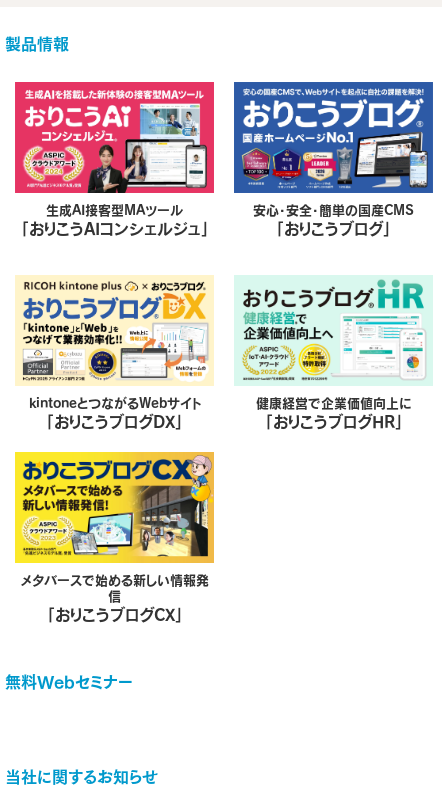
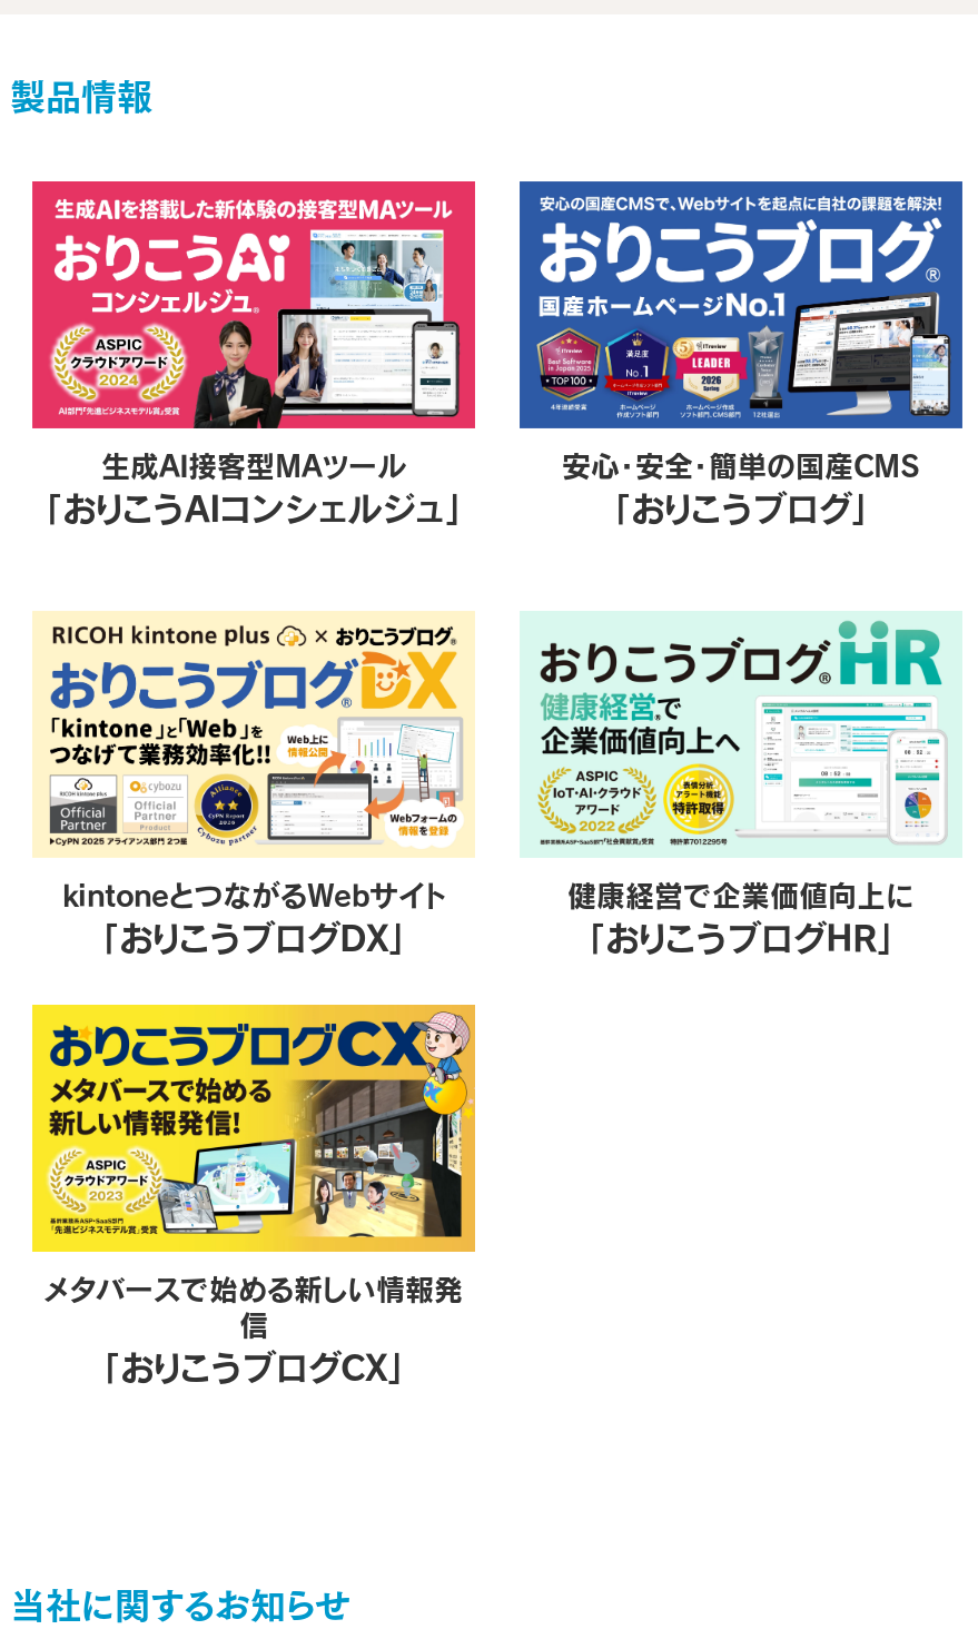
- 無料Webセミナー
